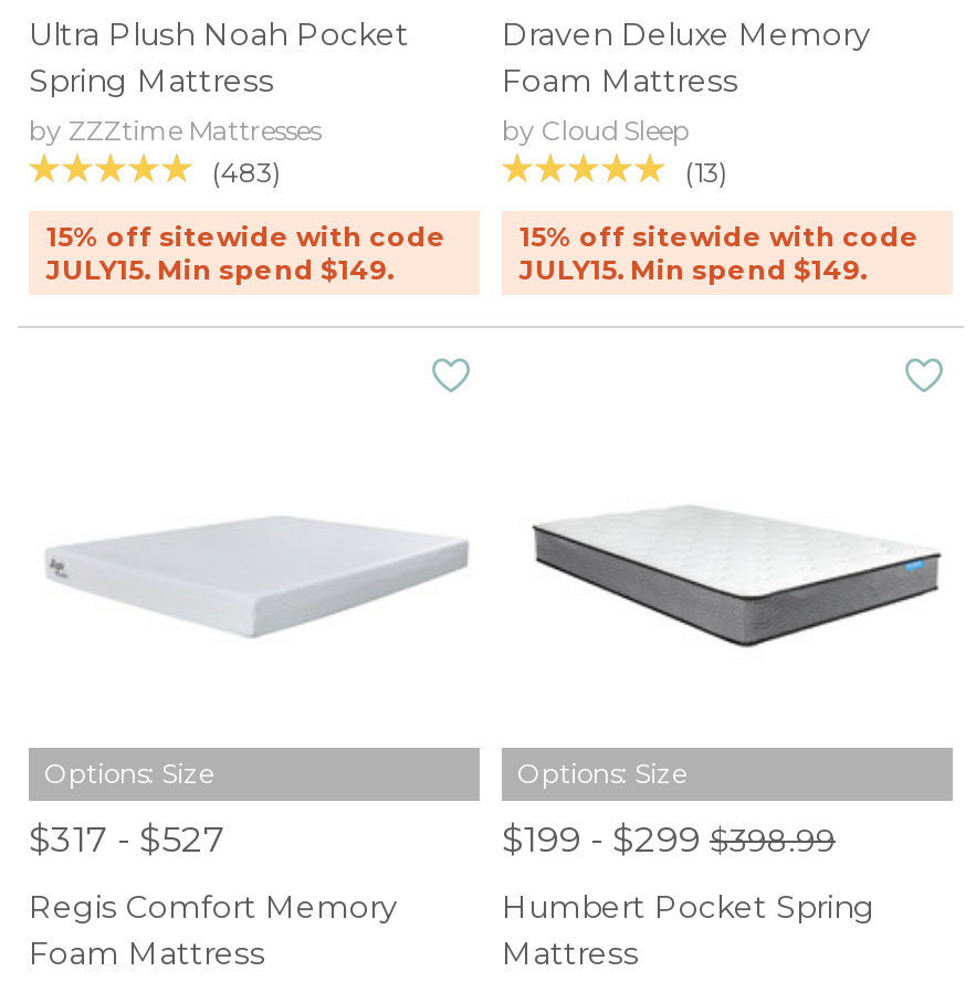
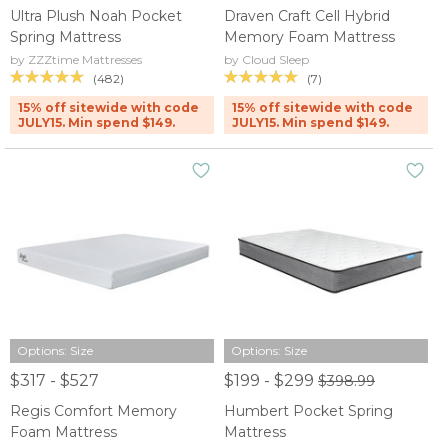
- Draven Deluxe Memory
- Foam Mattress
+ Draven Craft Cell Hybrid
+ Memory Foam Mattress

- (483)
+ (482)

- (13)
+ (7)
